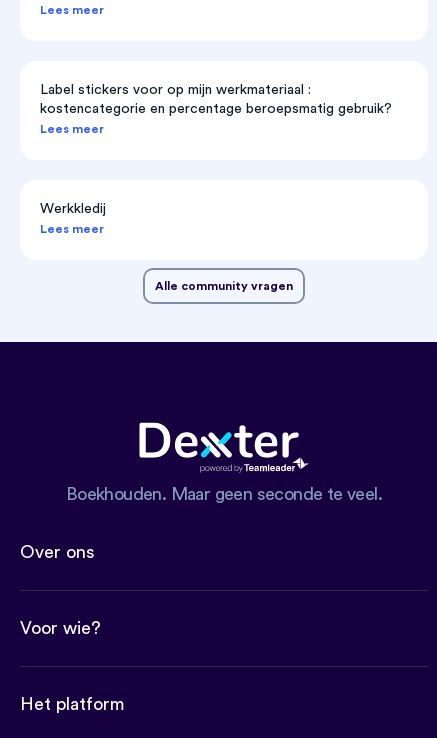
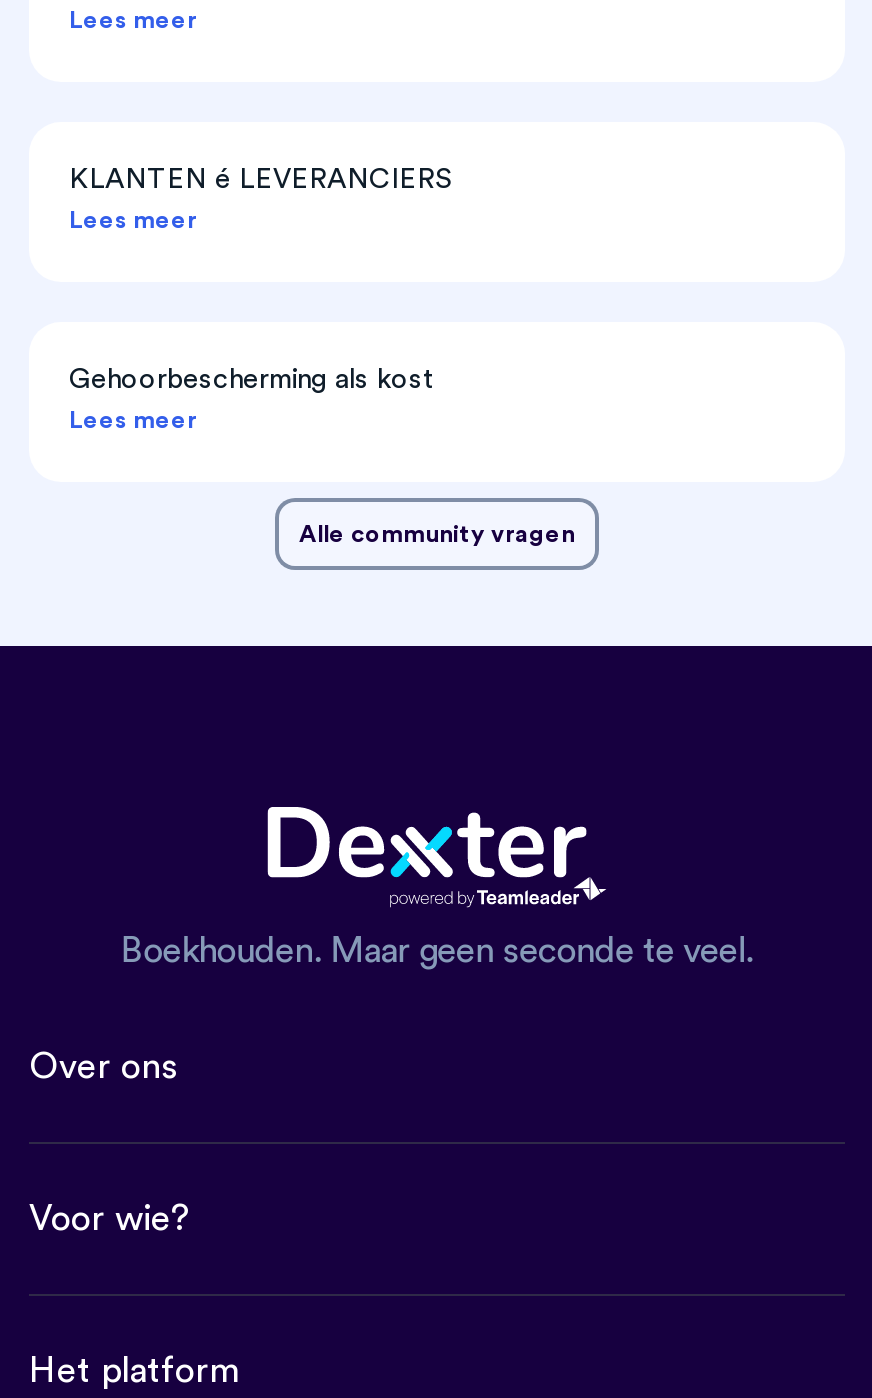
- Label stickers voor op mijn werkmateriaal :
- kostencategorie en percentage beroepsmatig gebruik?
+ KLANTEN é LEVERANCIERS

- Werkkledij
+ Gehoorbescherming als kost
